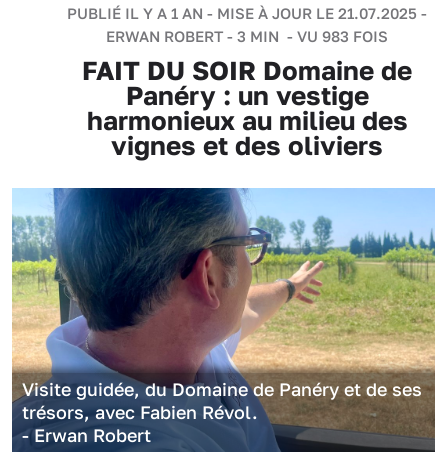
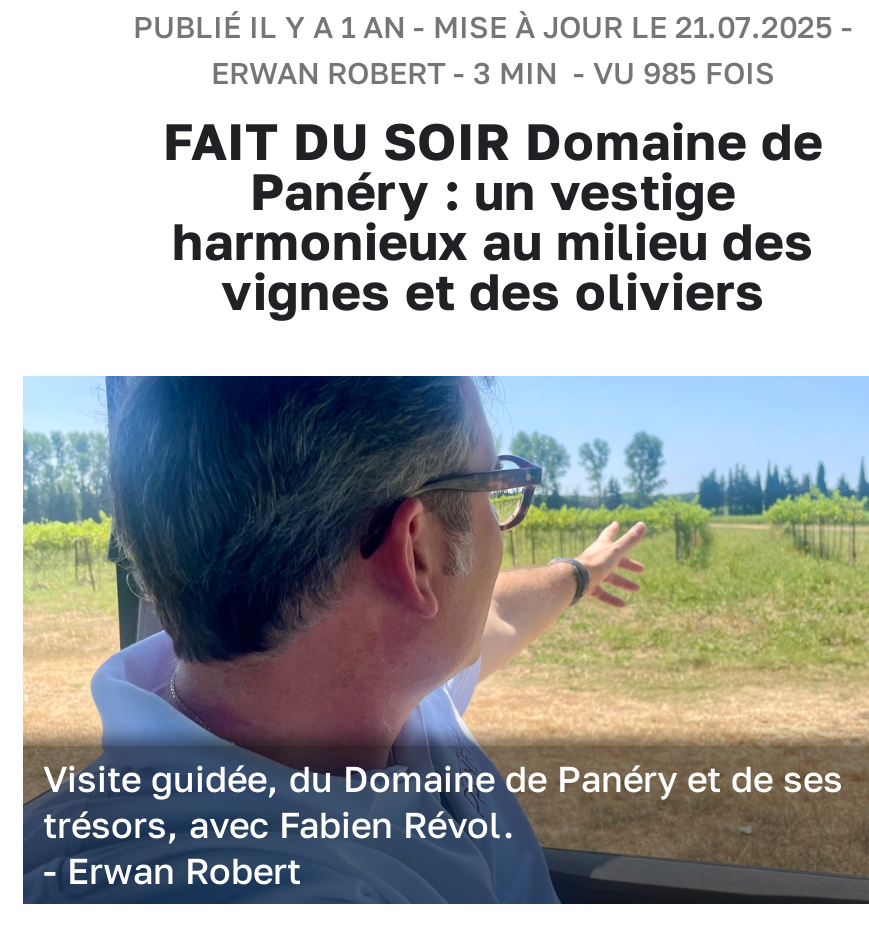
- ERWAN ROBERT - 3 MIN - VU 983 FOIS
+ ERWAN ROBERT - 3 MIN - VU 985 FOIS
